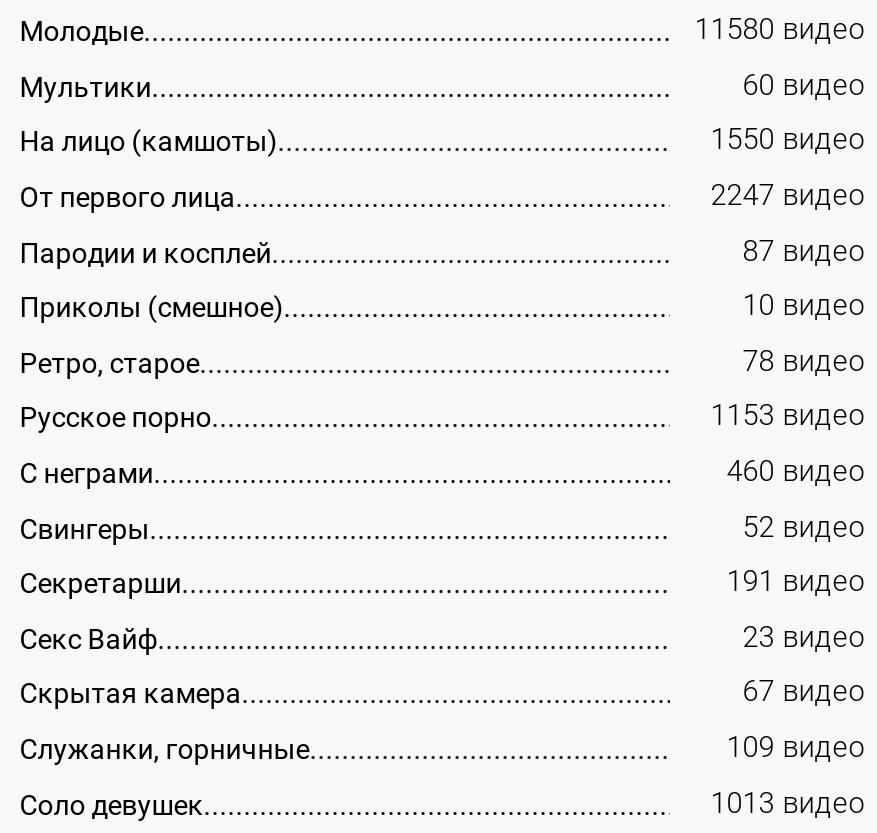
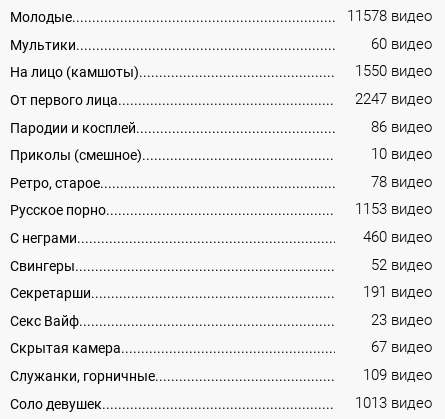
- 11580 видео
+ 11578 видео

- 87 видео
+ 86 видео
